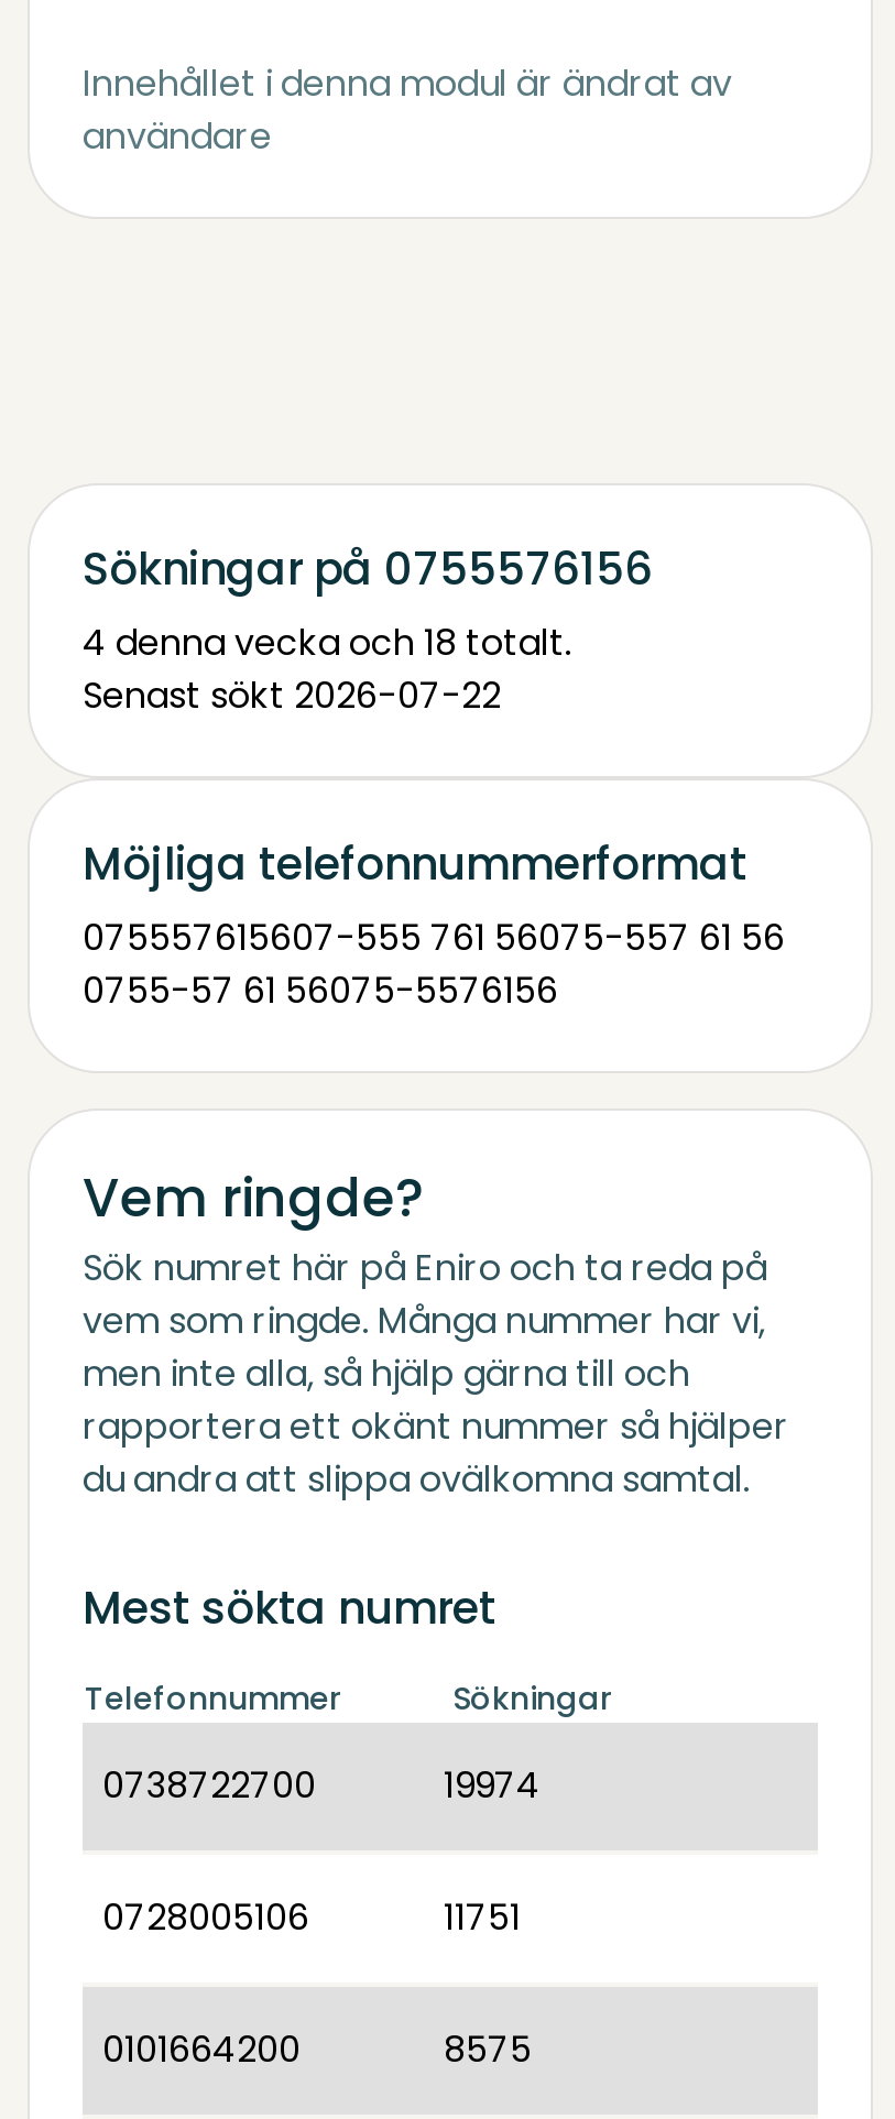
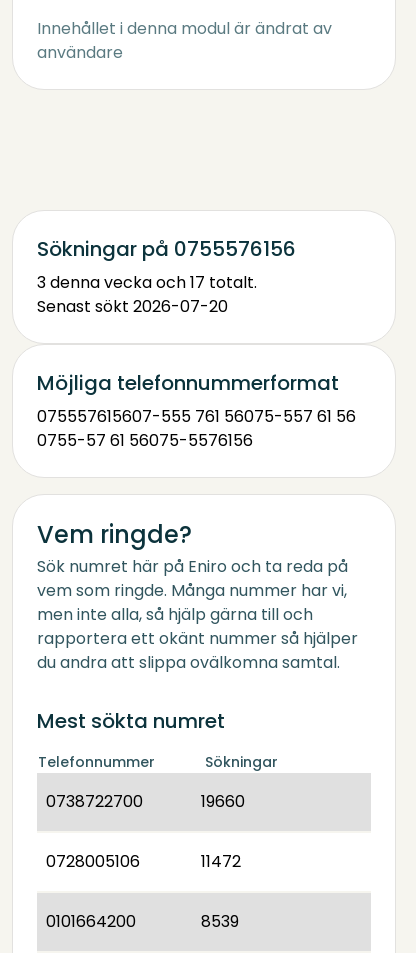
- 4 denna vecka och 18 totalt.
+ 3 denna vecka och 17 totalt.

- Senast sökt 2026-07-22
+ Senast sökt 2026-07-20

- 19974
+ 19660

- 11751
+ 11472

- 8575
+ 8539
